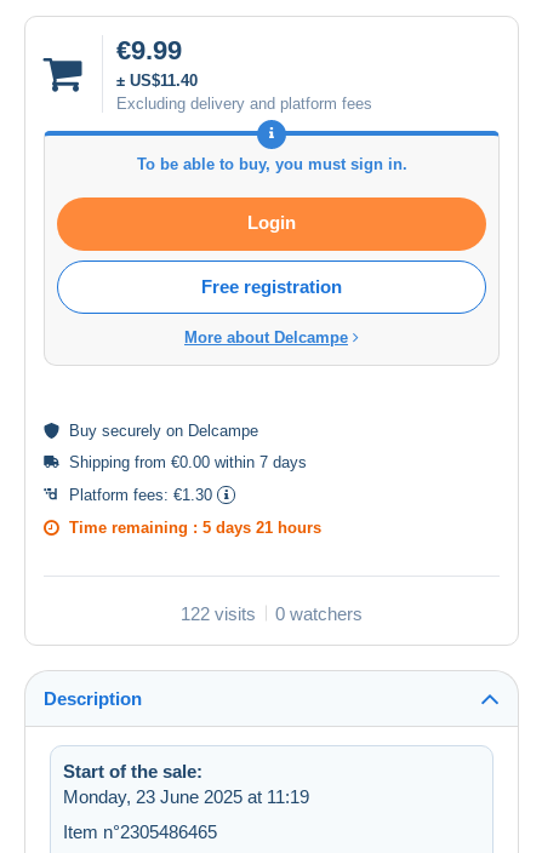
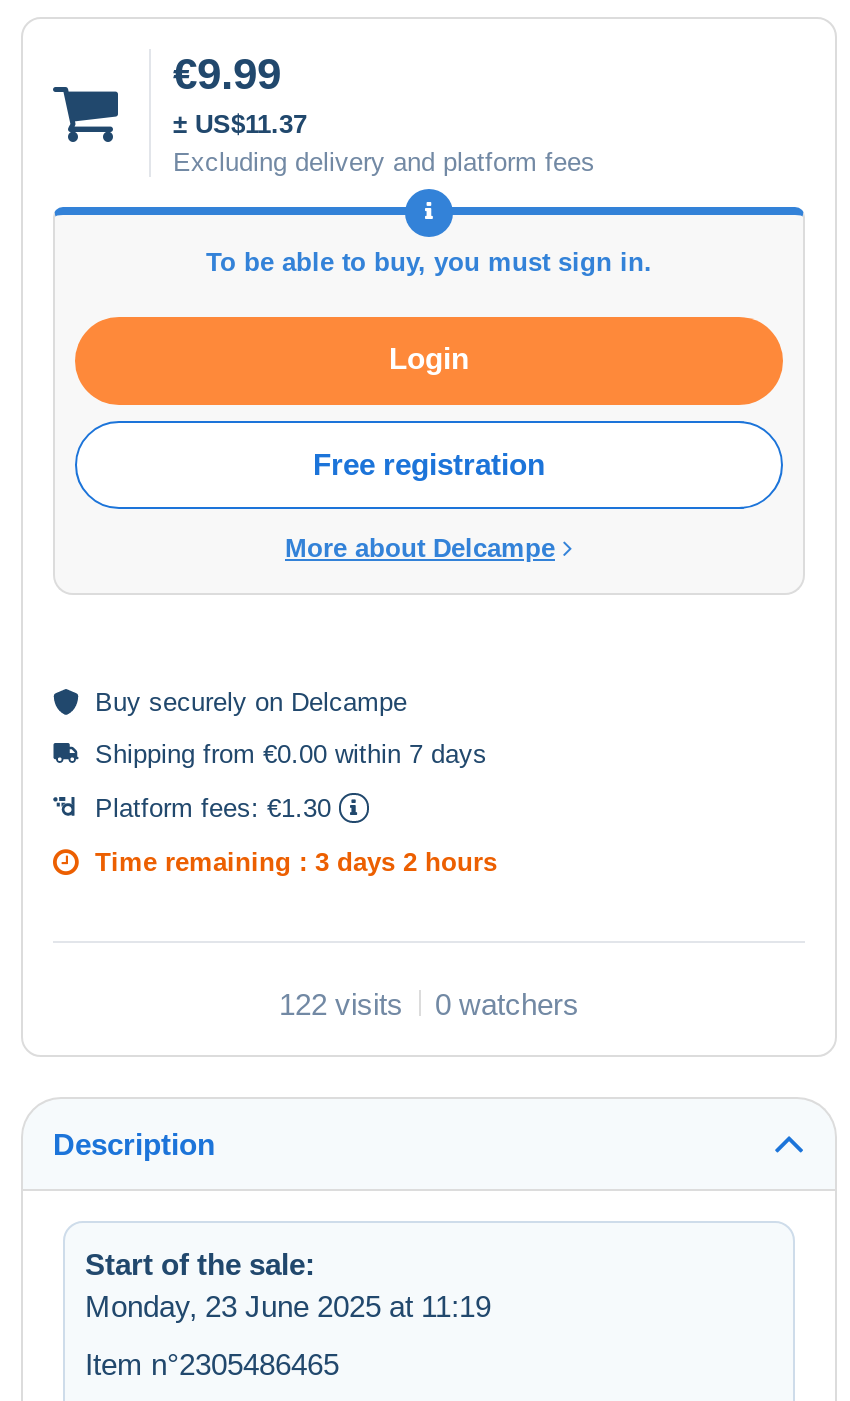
- ± US$11.40
+ ± US$11.37

- Time remaining : 5 days 21 hours
+ Time remaining : 3 days 2 hours
